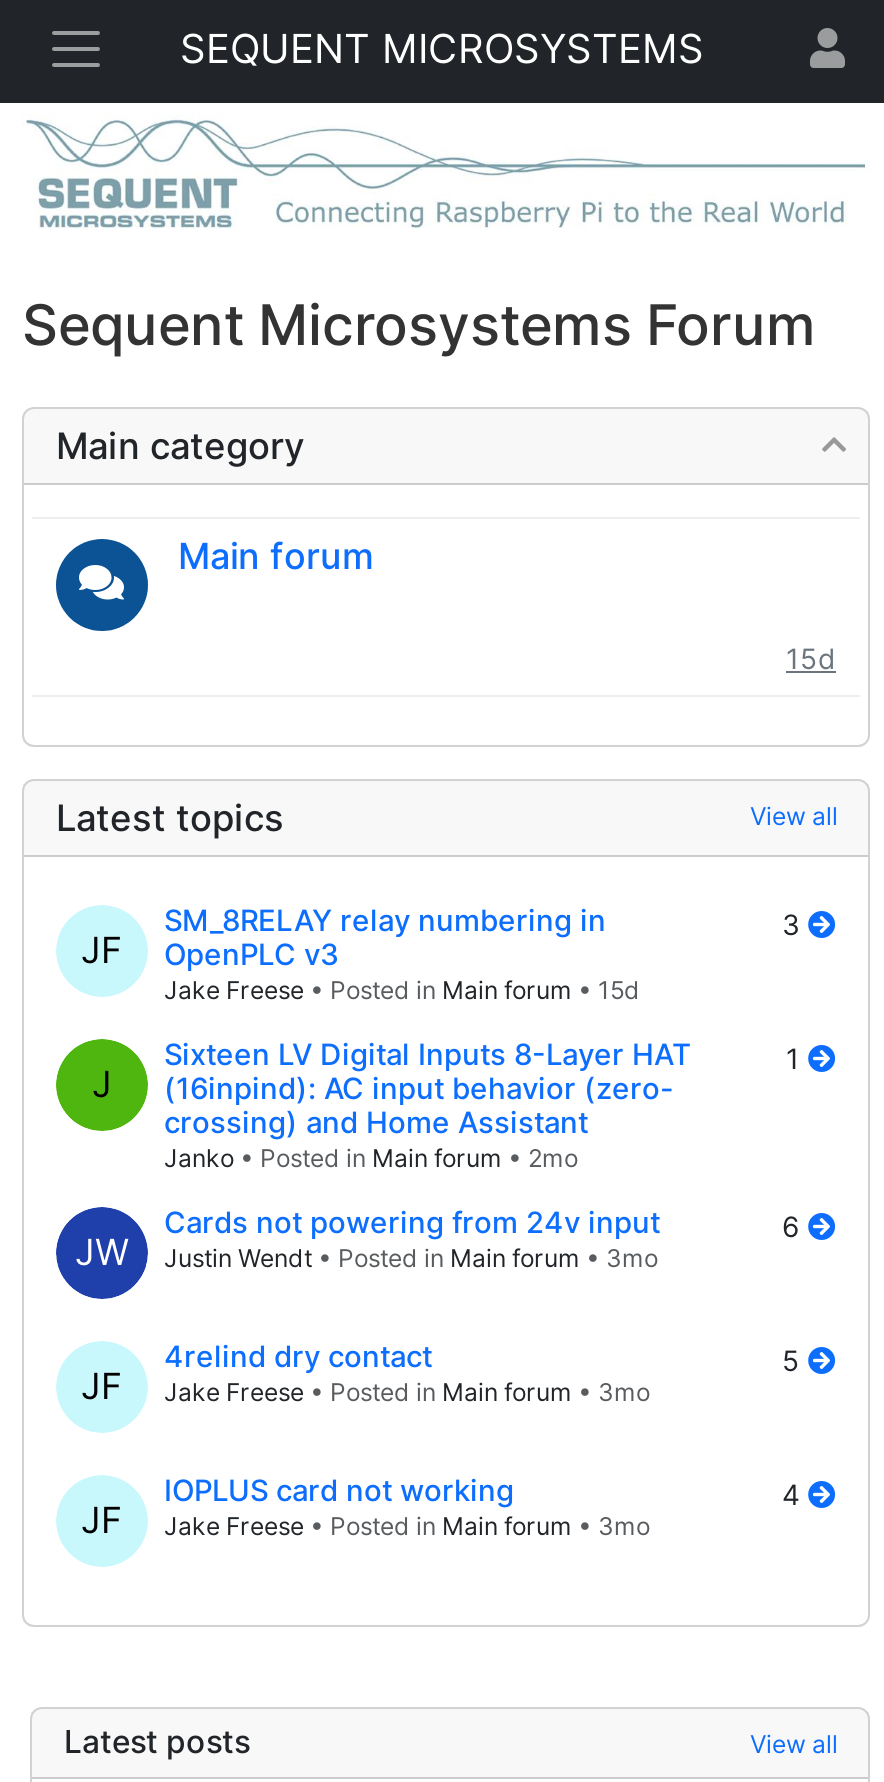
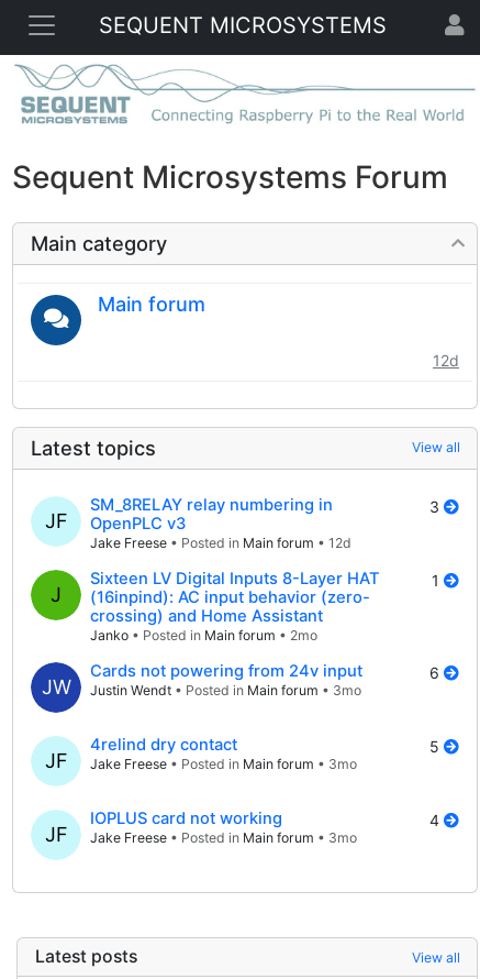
- 15d
+ 12d

- Jake Freese • Posted in Main forum • 15d
+ Jake Freese • Posted in Main forum • 12d
